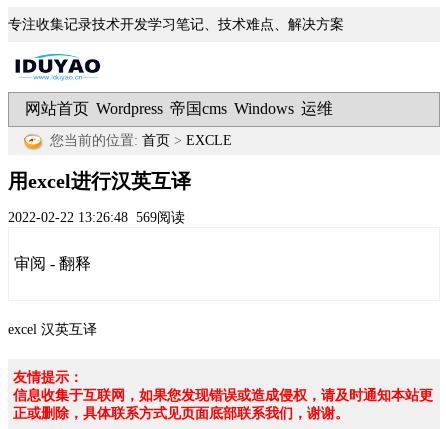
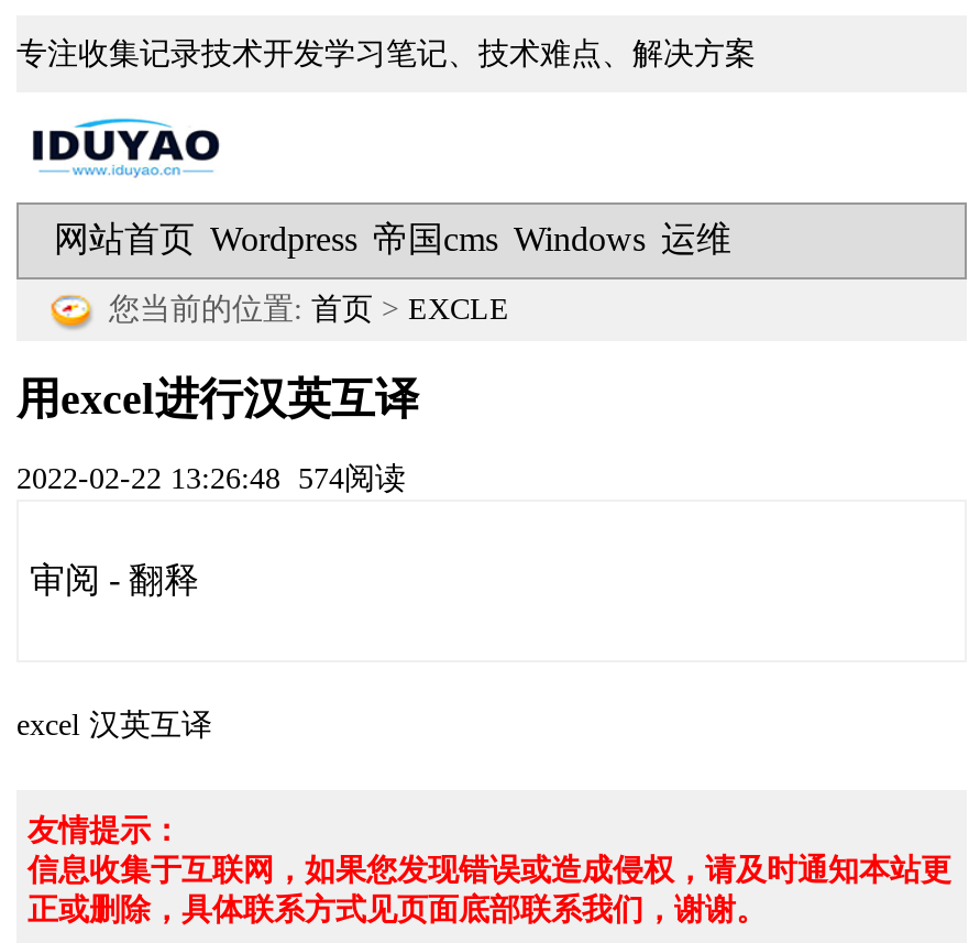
- 2022-02-22 13:26:48 569阅读
+ 2022-02-22 13:26:48 574阅读
